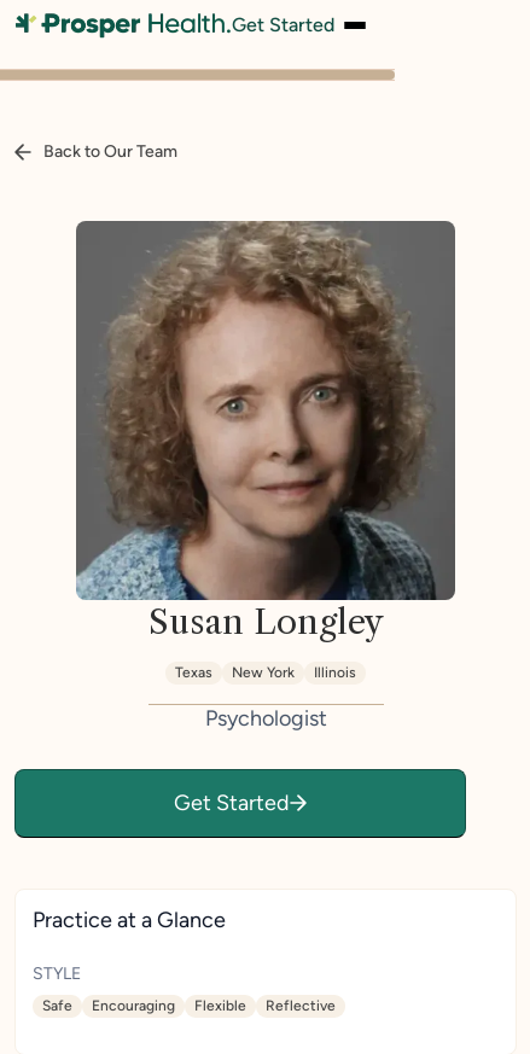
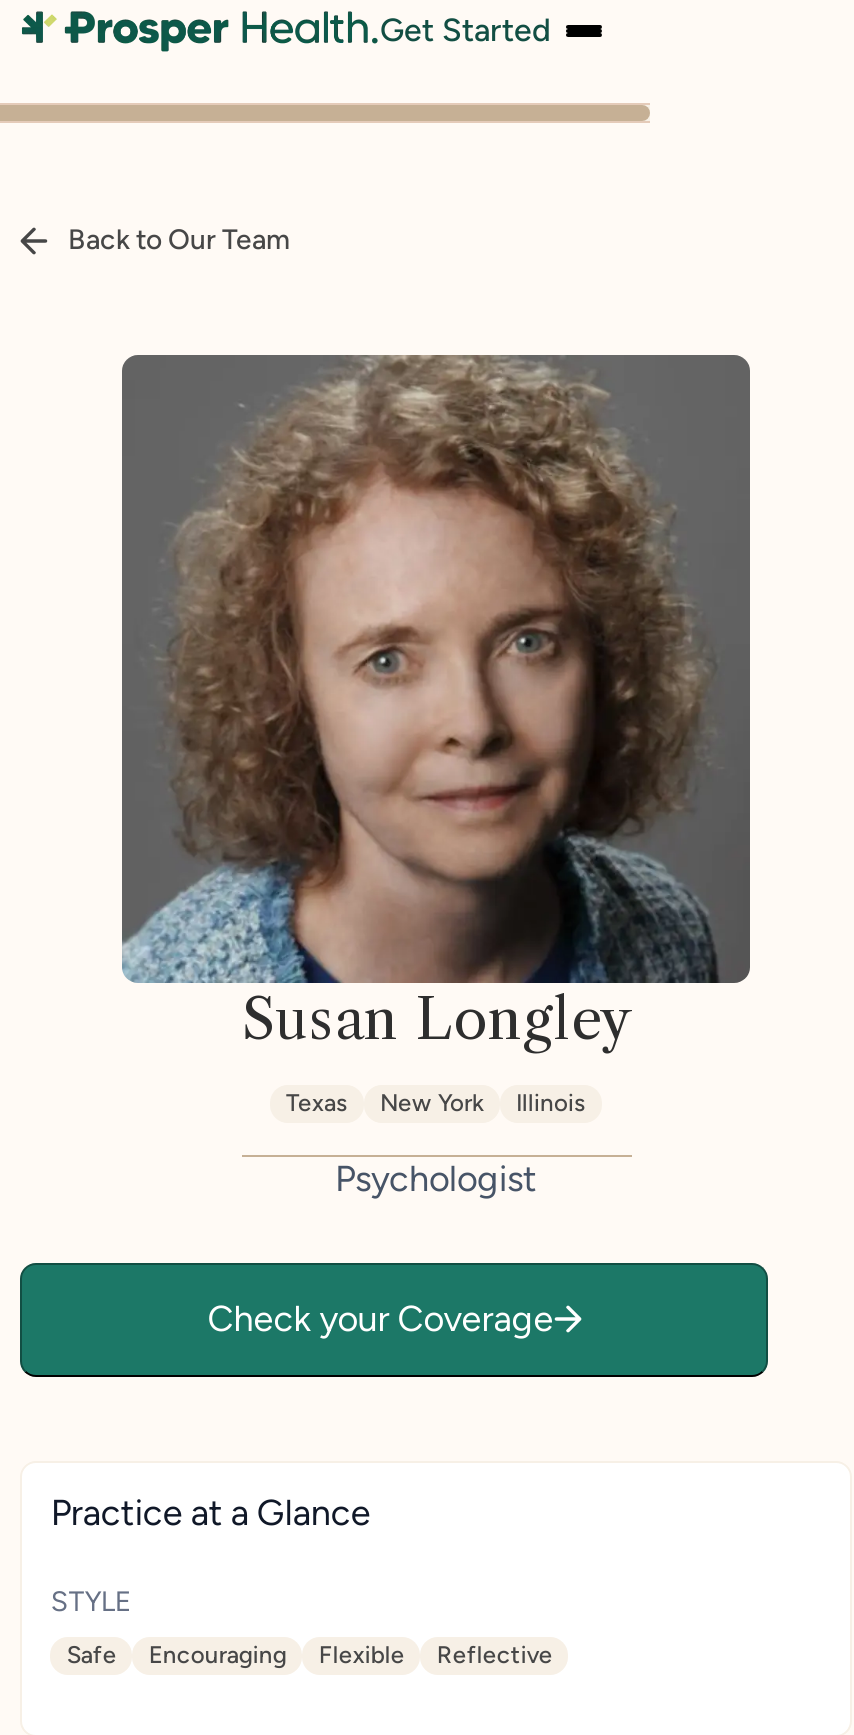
- Get Started
+ Check your Coverage
